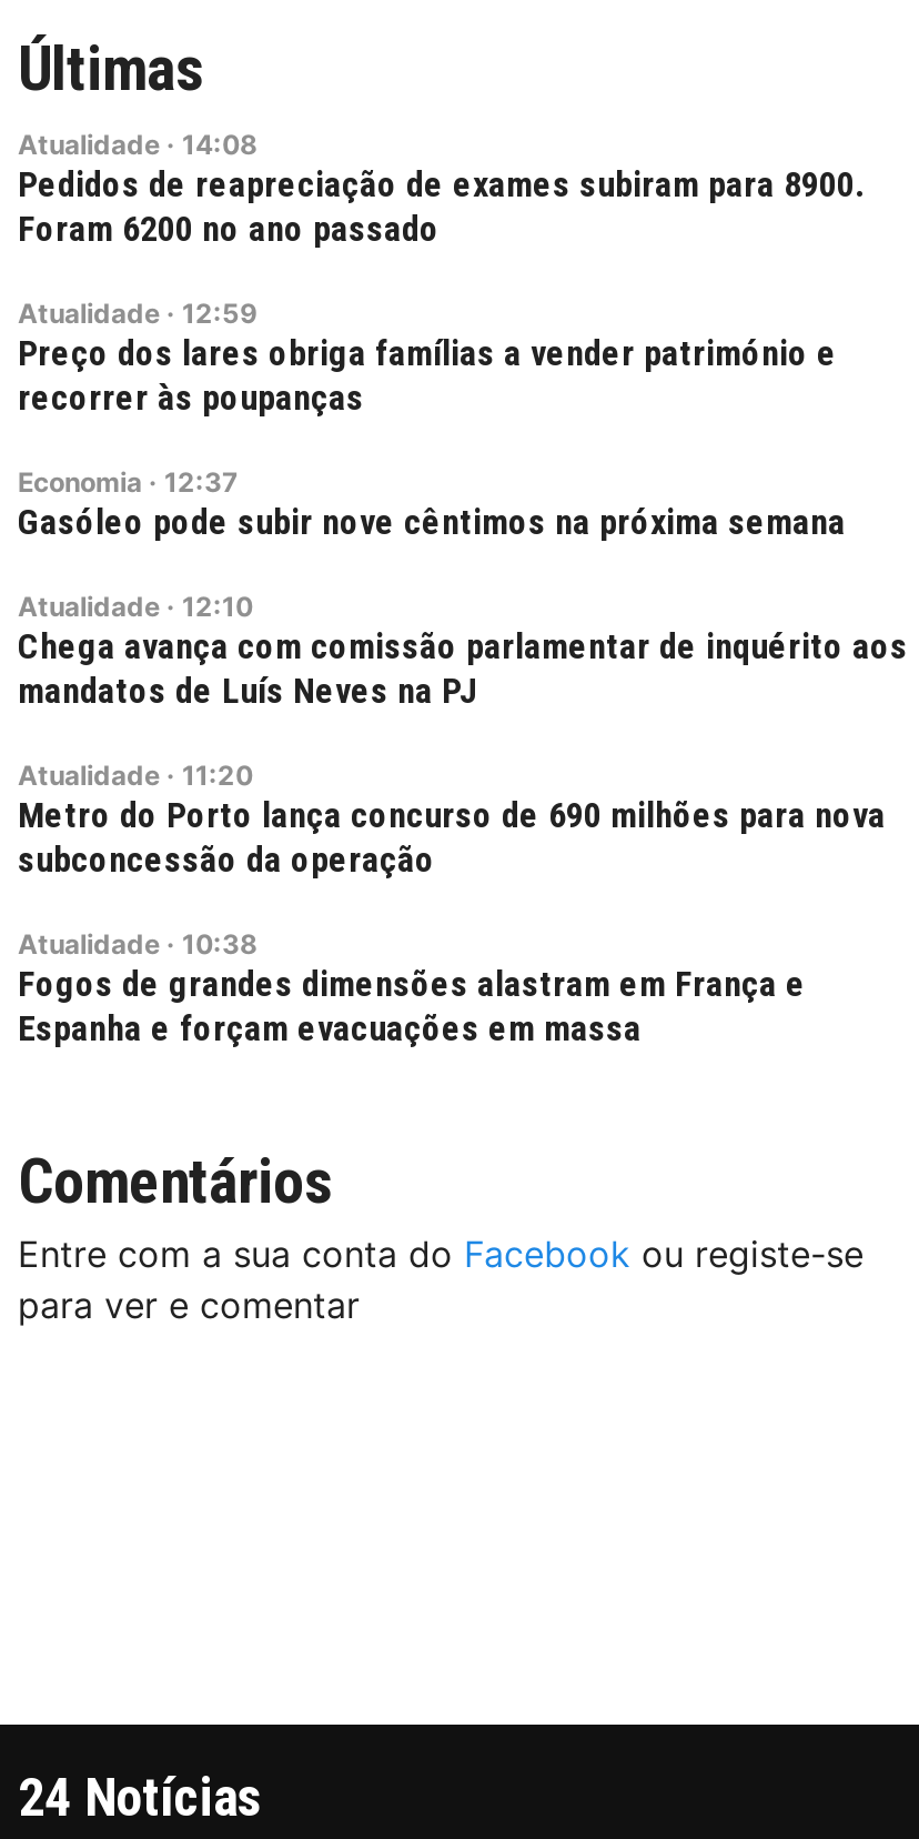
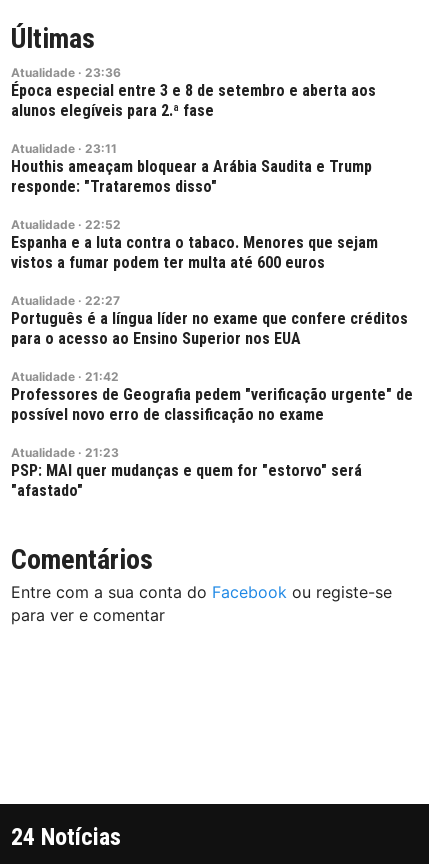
- Atualidade · 14:08
- Pedidos de reapreciação de exames subiram para 8900.
- Foram 6200 no ano passado
+ Atualidade · 23:36
+ Época especial entre 3 e 8 de setembro e aberta aos
+ alunos elegíveis para 2.ª fase

- Atualidade · 12:59
- Preço dos lares obriga famílias a vender património e
- recorrer às poupanças
+ Atualidade · 23:11
+ Houthis ameaçam bloquear a Arábia Saudita e Trump
+ responde: "Trataremos disso"

- Economia · 12:37
- Gasóleo pode subir nove cêntimos na próxima semana
+ Atualidade · 22:52
+ Espanha e a luta contra o tabaco. Menores que sejam
+ vistos a fumar podem ter multa até 600 euros

- Atualidade · 12:10
- Chega avança com comissão parlamentar de inquérito aos
- mandatos de Luís Neves na PJ
+ Atualidade · 22:27
+ Português é a língua líder no exame que confere créditos
+ para o acesso ao Ensino Superior nos EUA

- Atualidade · 11:20
- Metro do Porto lança concurso de 690 milhões para nova
- subconcessão da operação
+ Atualidade · 21:42
+ Professores de Geografia pedem "verificação urgente" de
+ possível novo erro de classificação no exame

- Atualidade · 10:38
- Fogos de grandes dimensões alastram em França e
- Espanha e forçam evacuações em massa
+ Atualidade · 21:23
+ PSP: MAI quer mudanças e quem for "estorvo" será
+ "afastado"
